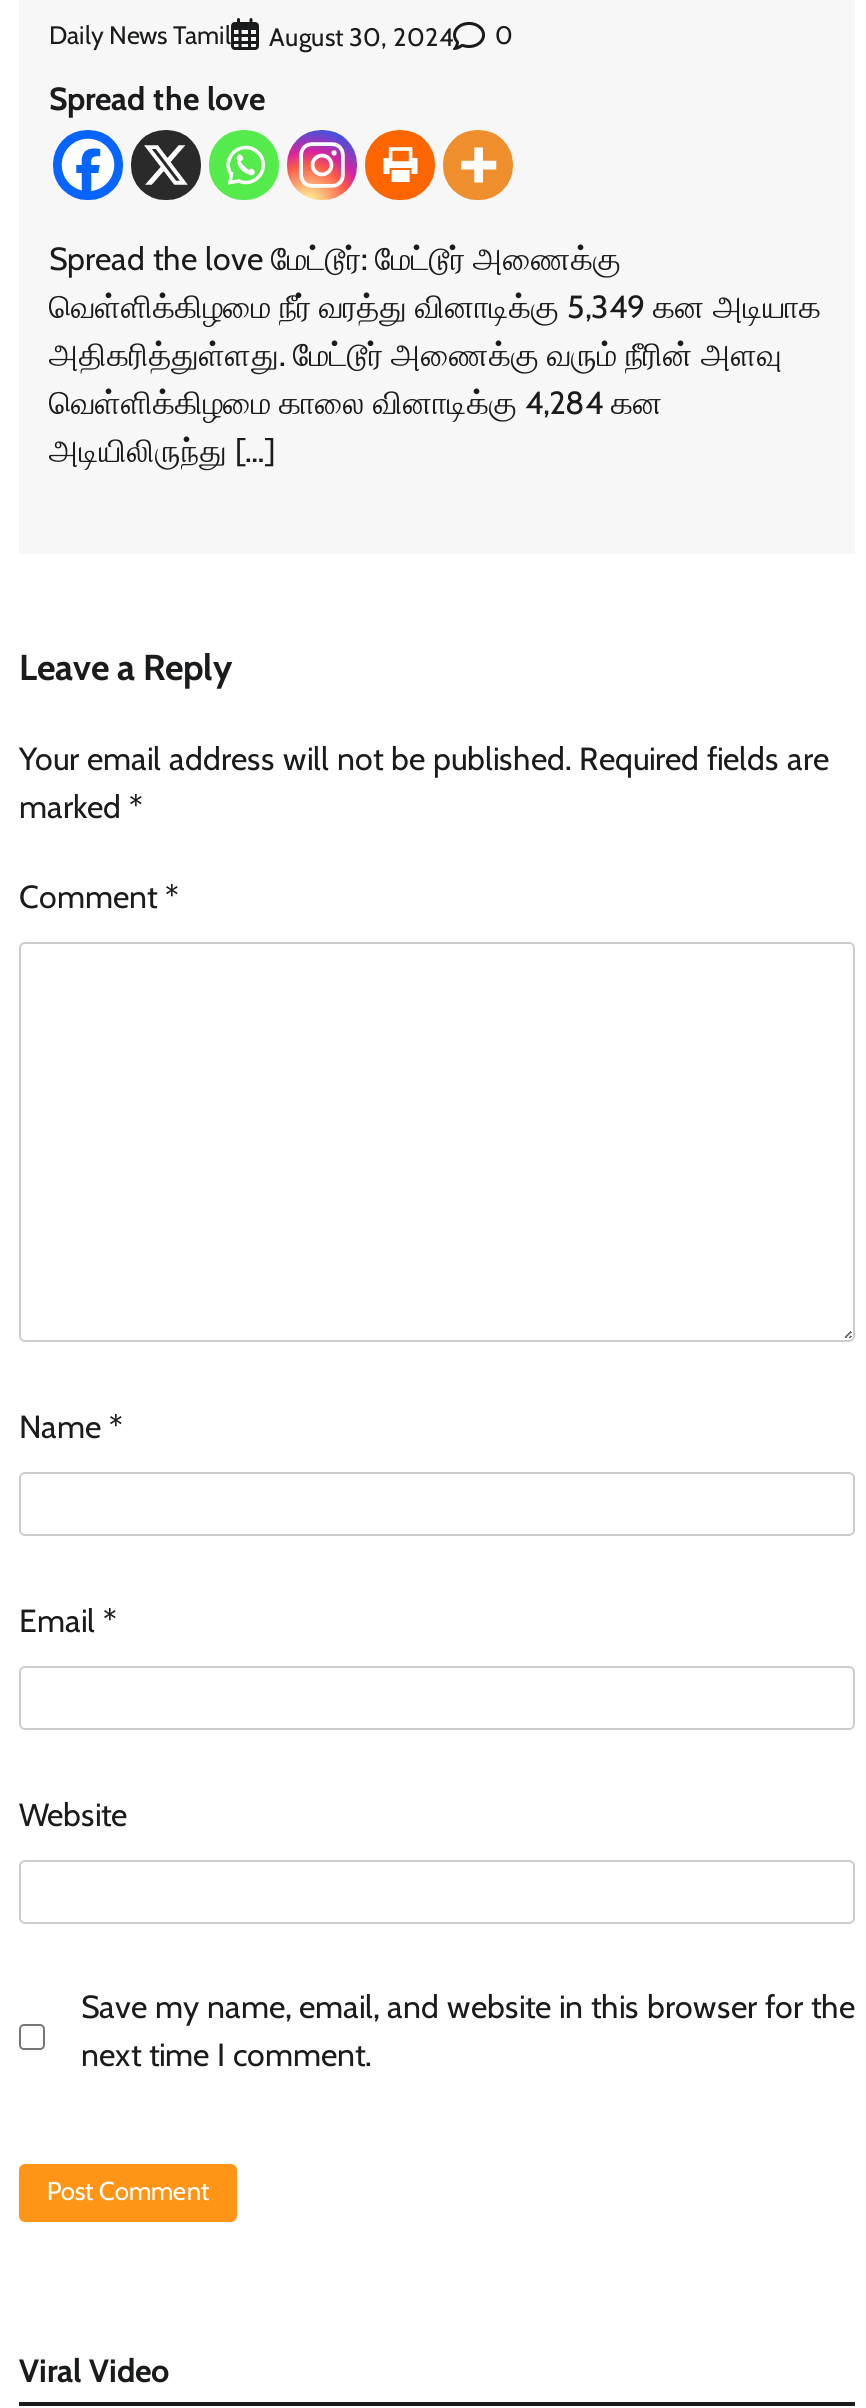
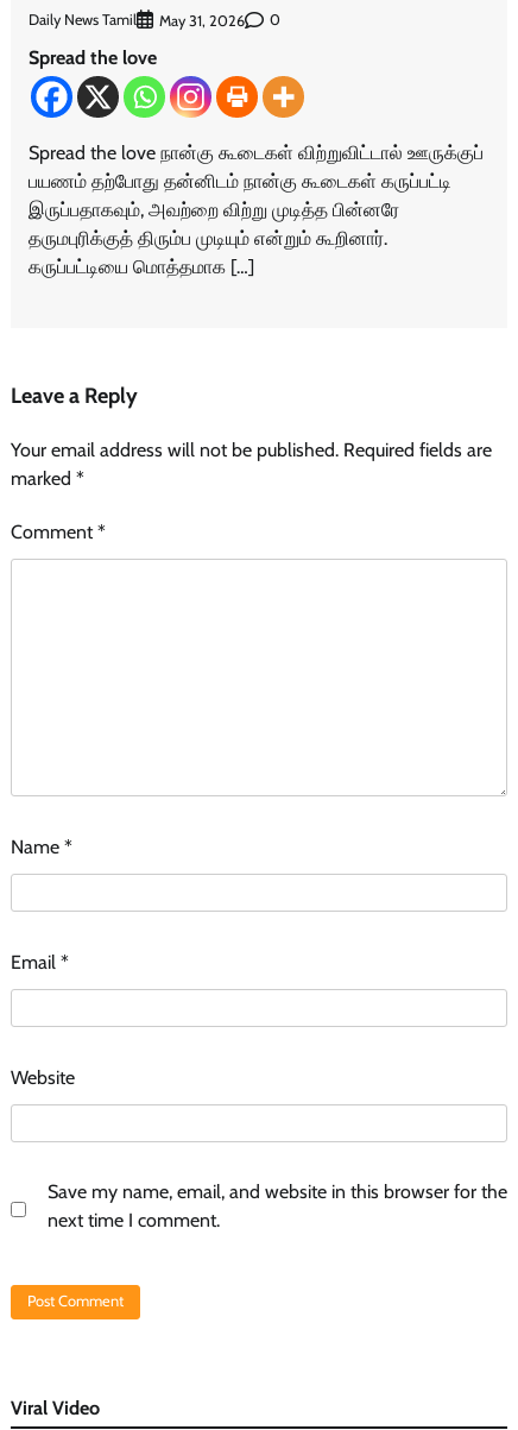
- August 30, 2024
+ May 31, 2026

- Spread the love மேட்டூர்: மேட்டூர் அணைக்கு
- வெள்ளிக்கிழமை நீர் வரத்து வினாடிக்கு 5,349 கன அடியாக
- அதிகரித்துள்ளது. மேட்டூர் அணைக்கு வரும் நீரின் அளவு
- வெள்ளிக்கிழமை காலை வினாடிக்கு 4,284 கன
- அடியிலிருந்து […]
+ Spread the love நான்கு கூடைகள் விற்றுவிட்டால் ஊருக்குப்
+ பயணம் தற்போது தன்னிடம் நான்கு கூடைகள் கருப்பட்டி
+ இருப்பதாகவும், அவற்றை விற்று முடித்த பின்னரே
+ தருமபுரிக்குத் திரும்ப முடியும் என்றும் கூறினார்.
+ கருப்பட்டியை மொத்தமாக […]
